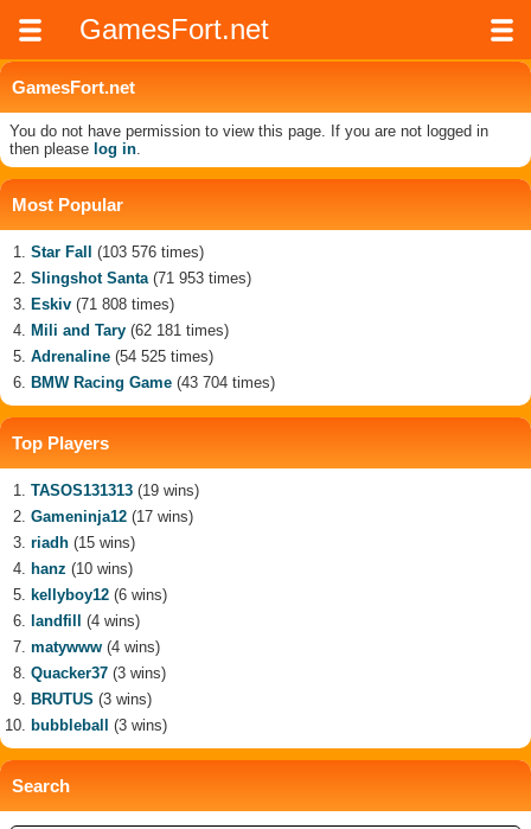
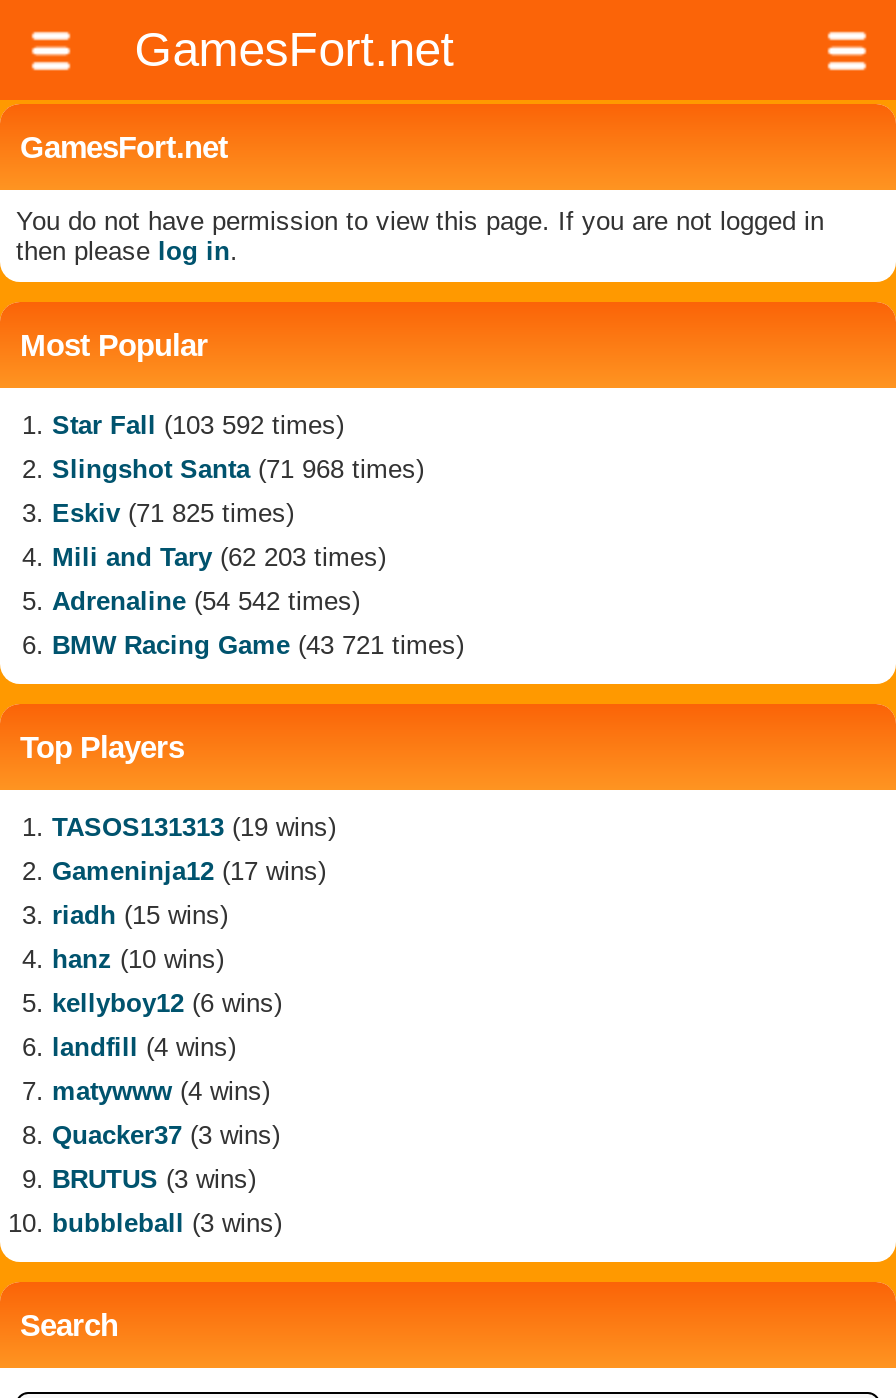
- Star Fall (103 576 times)
+ Star Fall (103 592 times)

- Slingshot Santa (71 953 times)
+ Slingshot Santa (71 968 times)

- Eskiv (71 808 times)
+ Eskiv (71 825 times)

- Mili and Tary (62 181 times)
+ Mili and Tary (62 203 times)

- Adrenaline (54 525 times)
+ Adrenaline (54 542 times)

- BMW Racing Game (43 704 times)
+ BMW Racing Game (43 721 times)
